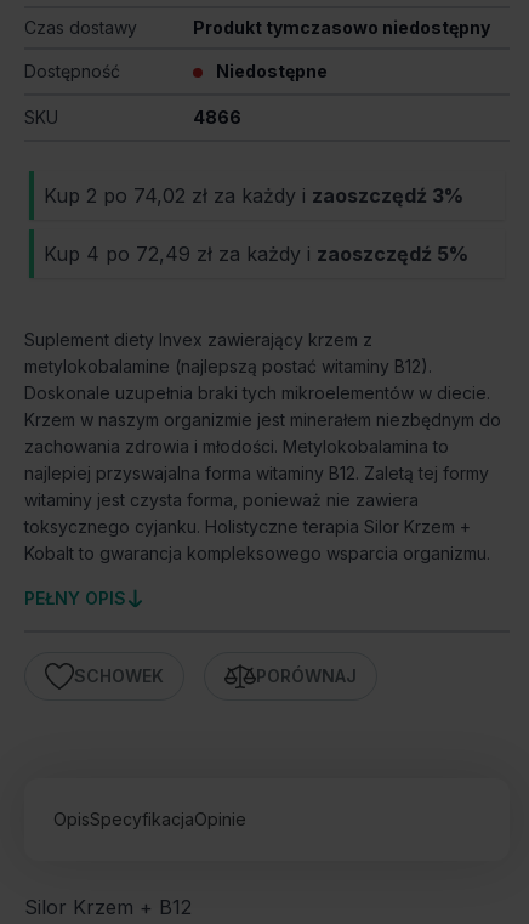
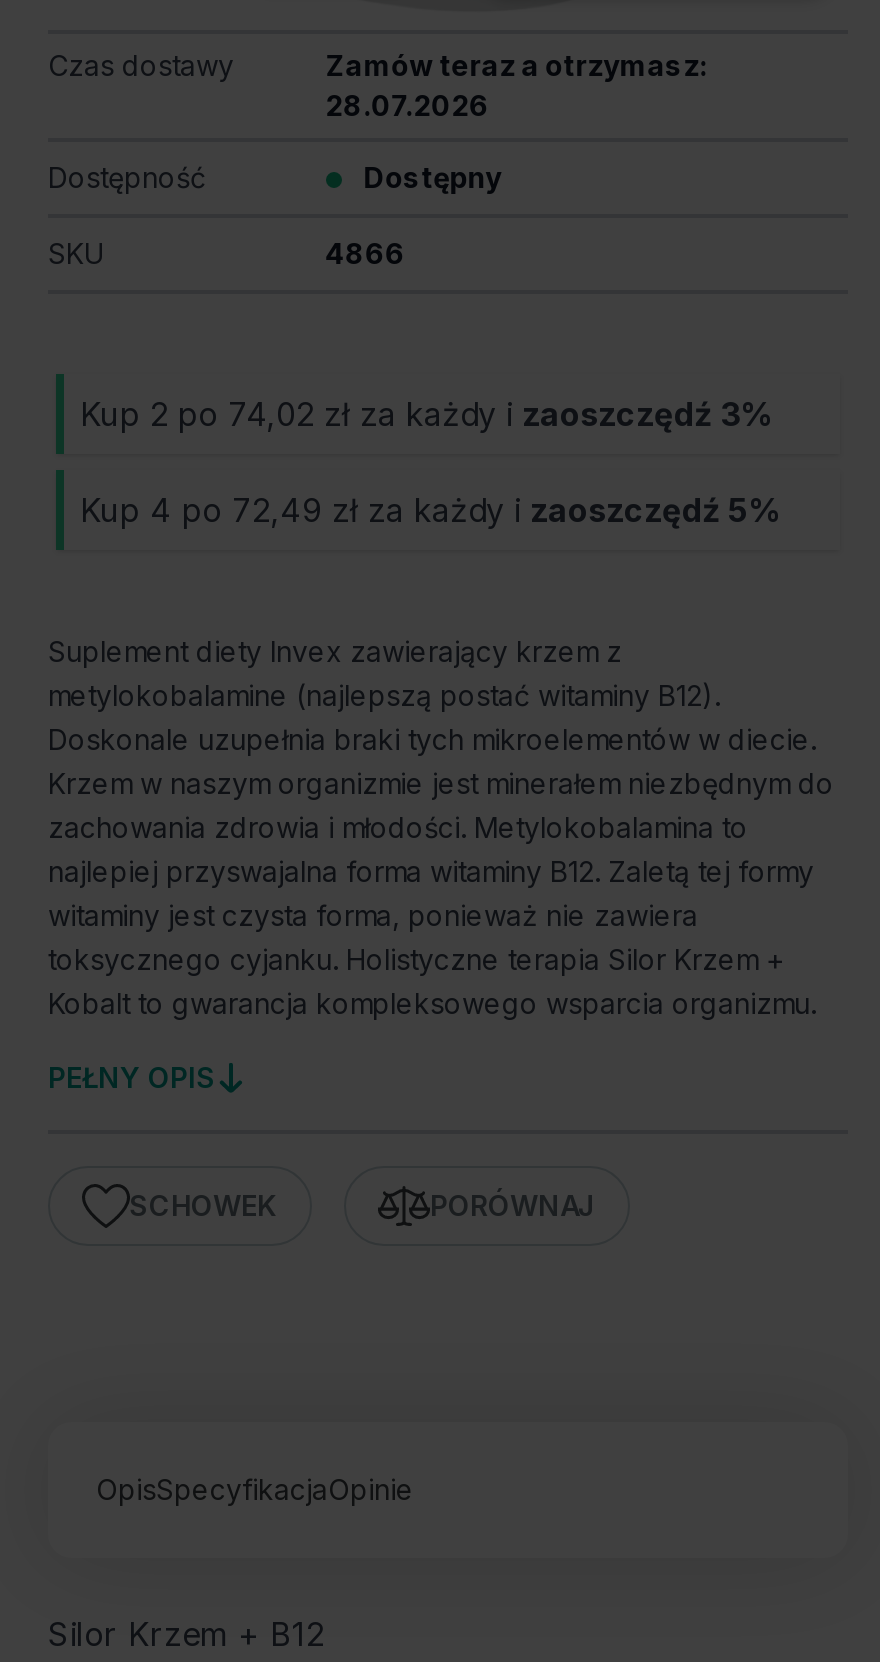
- Produkt tymczasowo niedostępny
+ Zamów teraz a otrzymasz:
+ 28.07.2026

- Niedostępne
+ Dostępny
